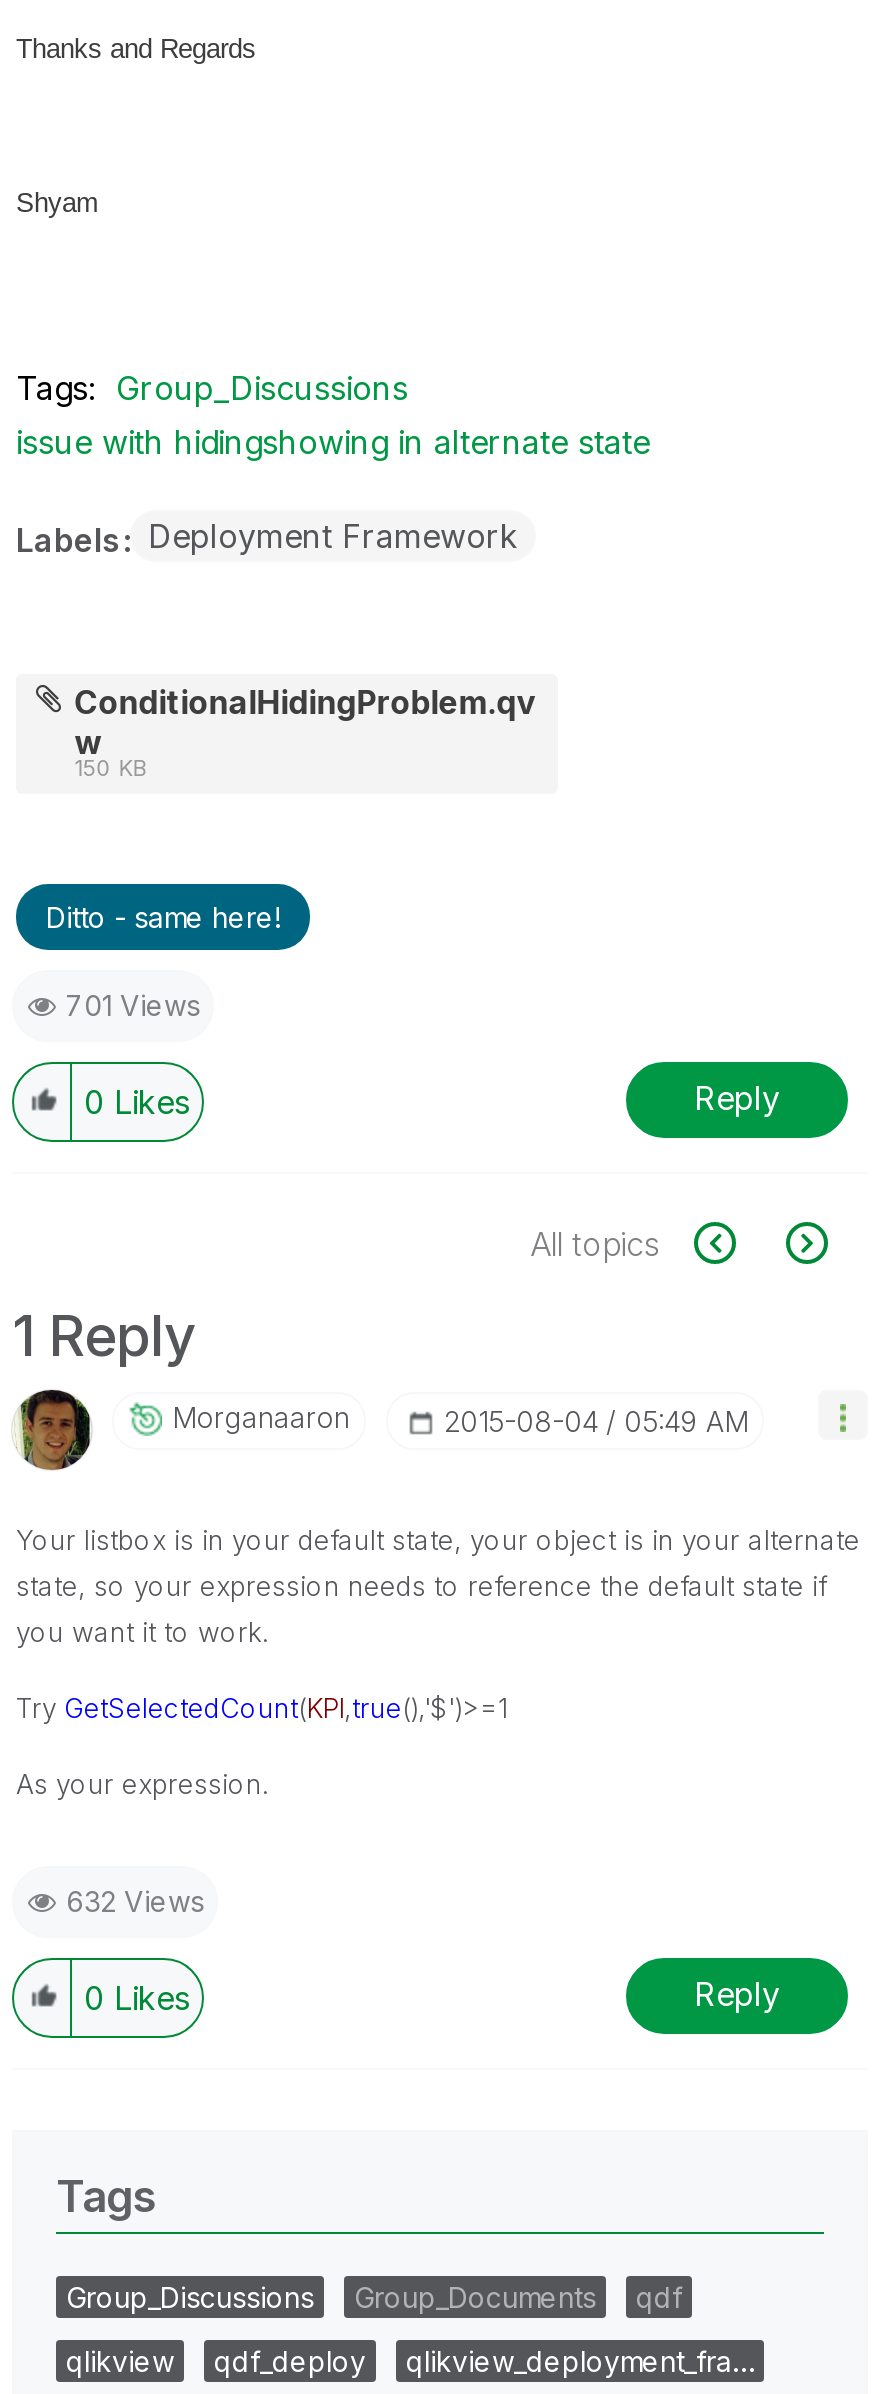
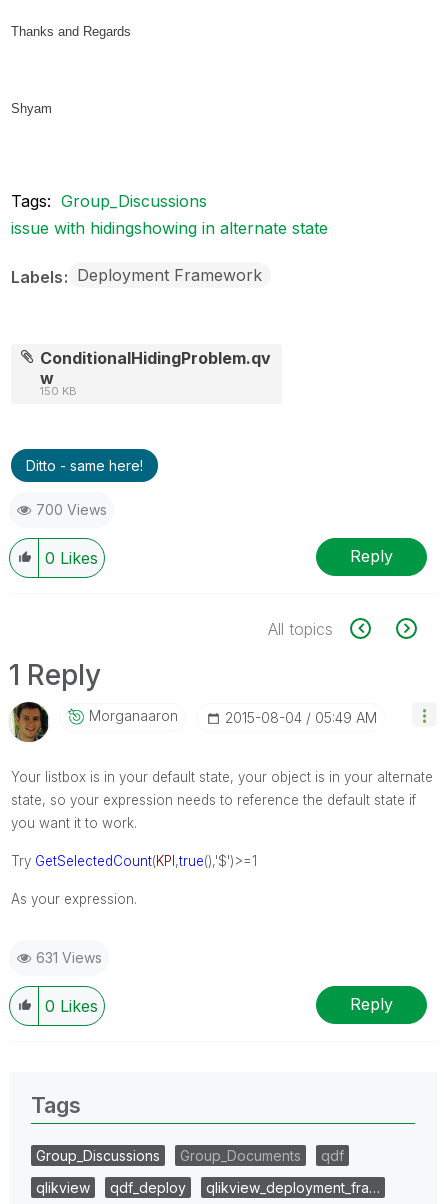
- 701 Views
+ 700 Views

- 632 Views
+ 631 Views
